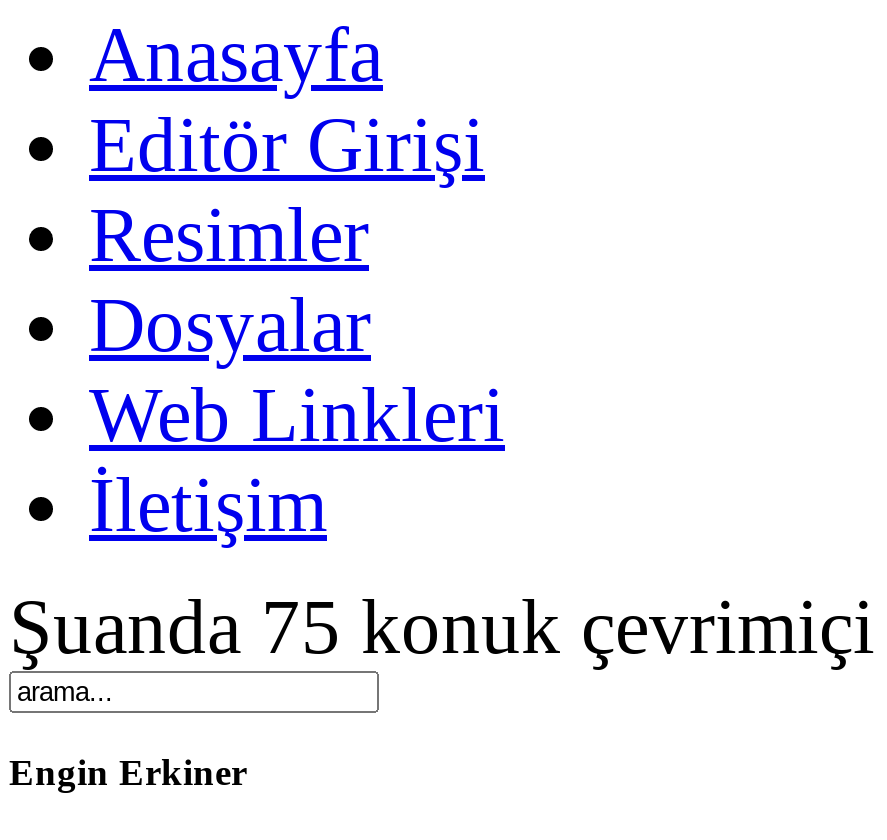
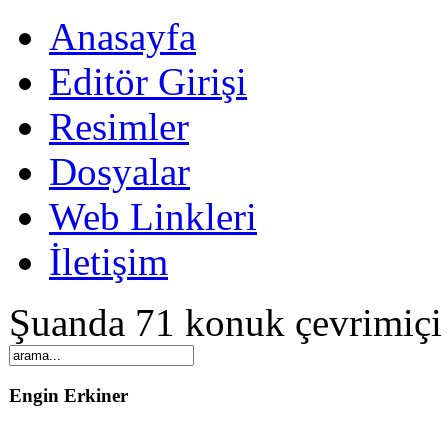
- Şuanda 75 konuk çevrimiçi
+ Şuanda 71 konuk çevrimiçi
